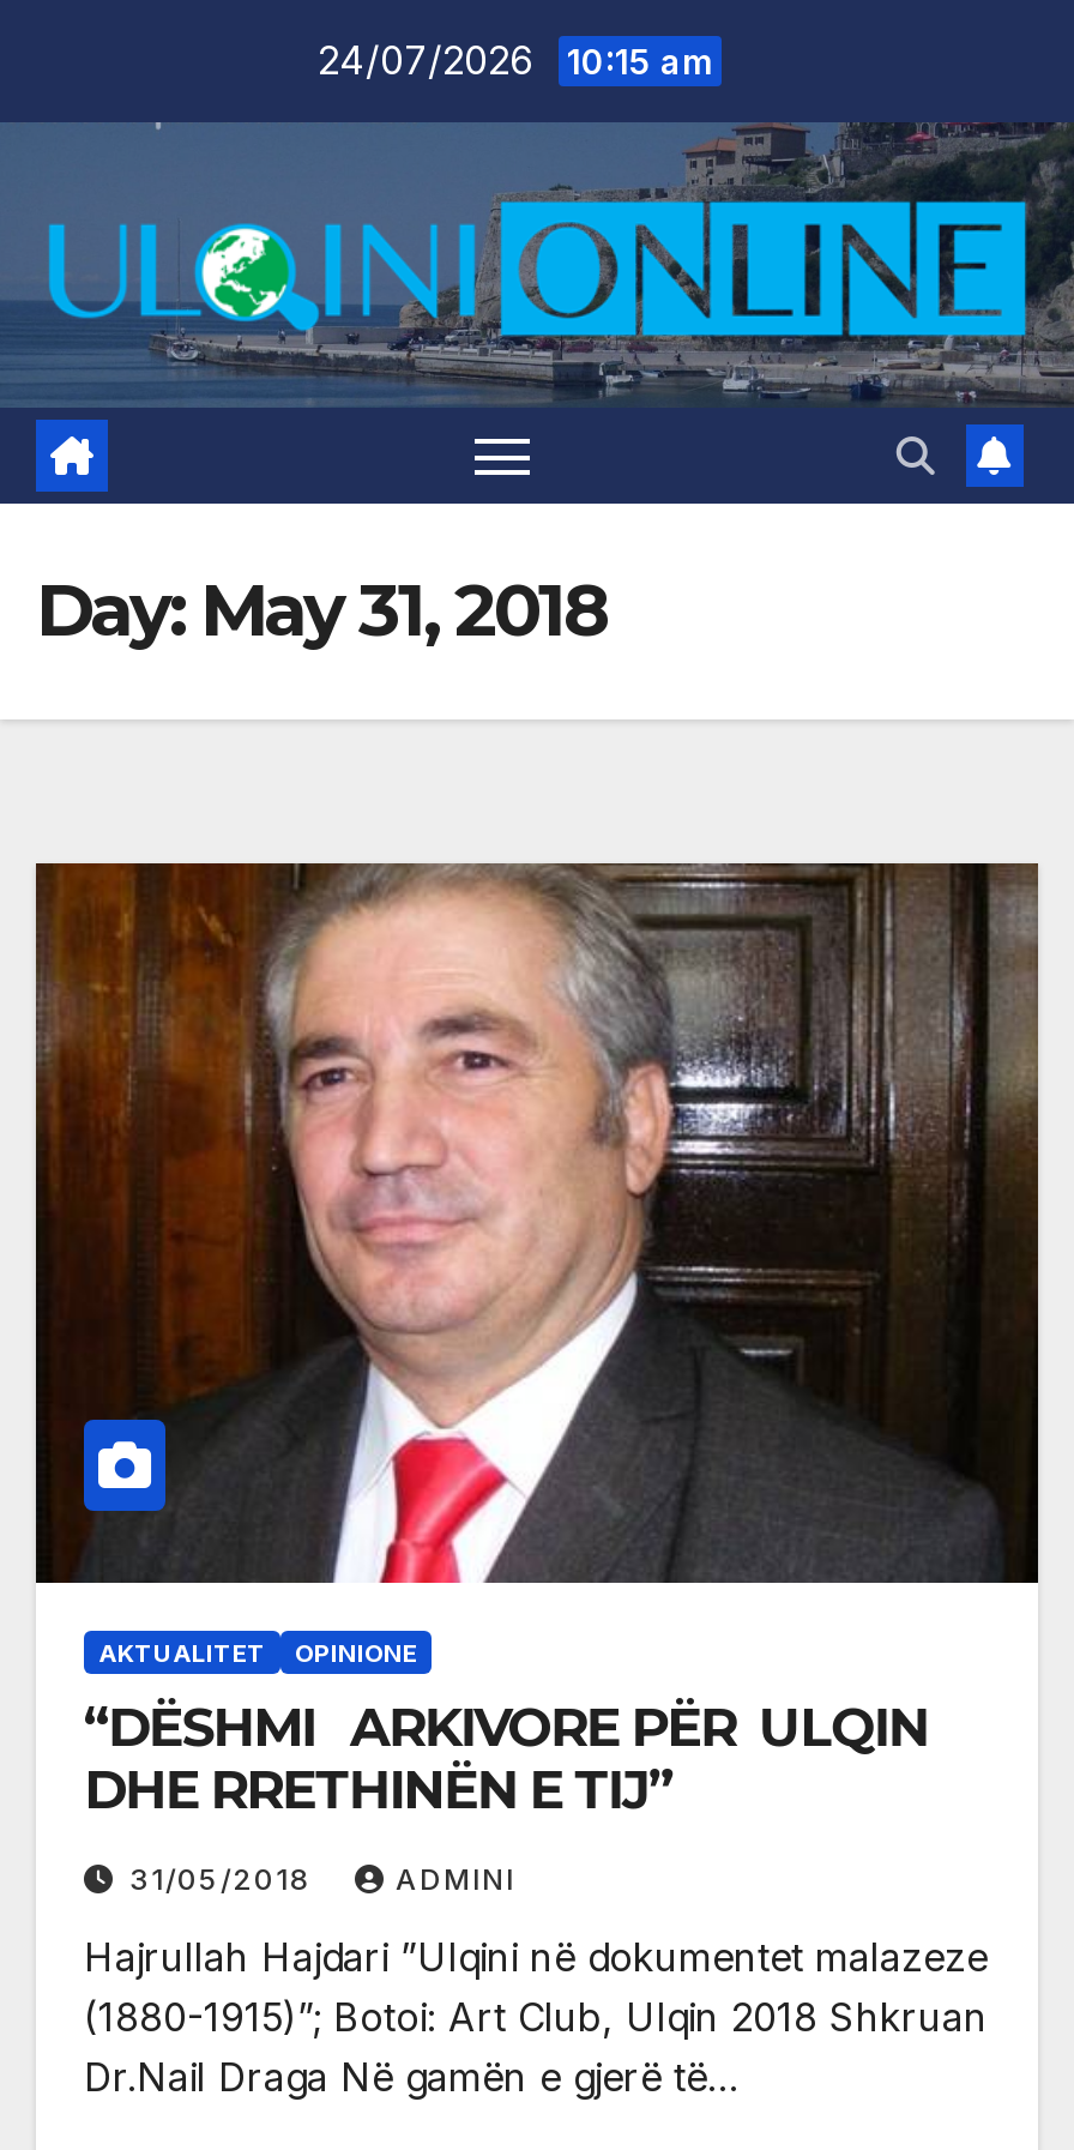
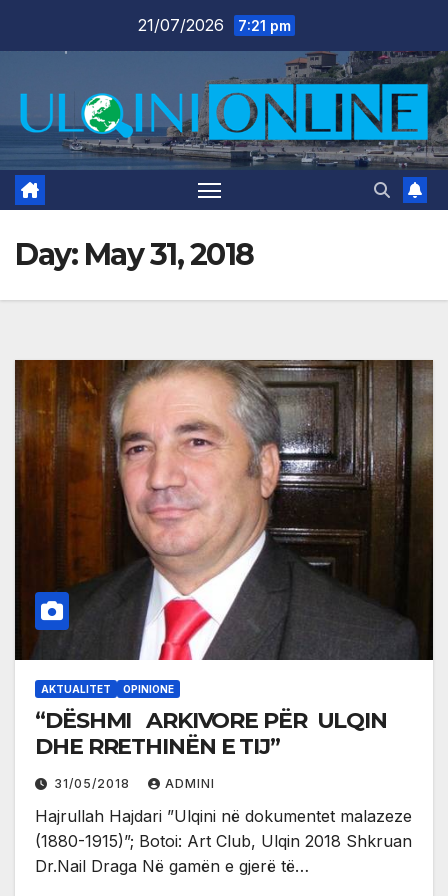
- 24/07/2026 10:15 am
+ 21/07/2026 7:21 pm
